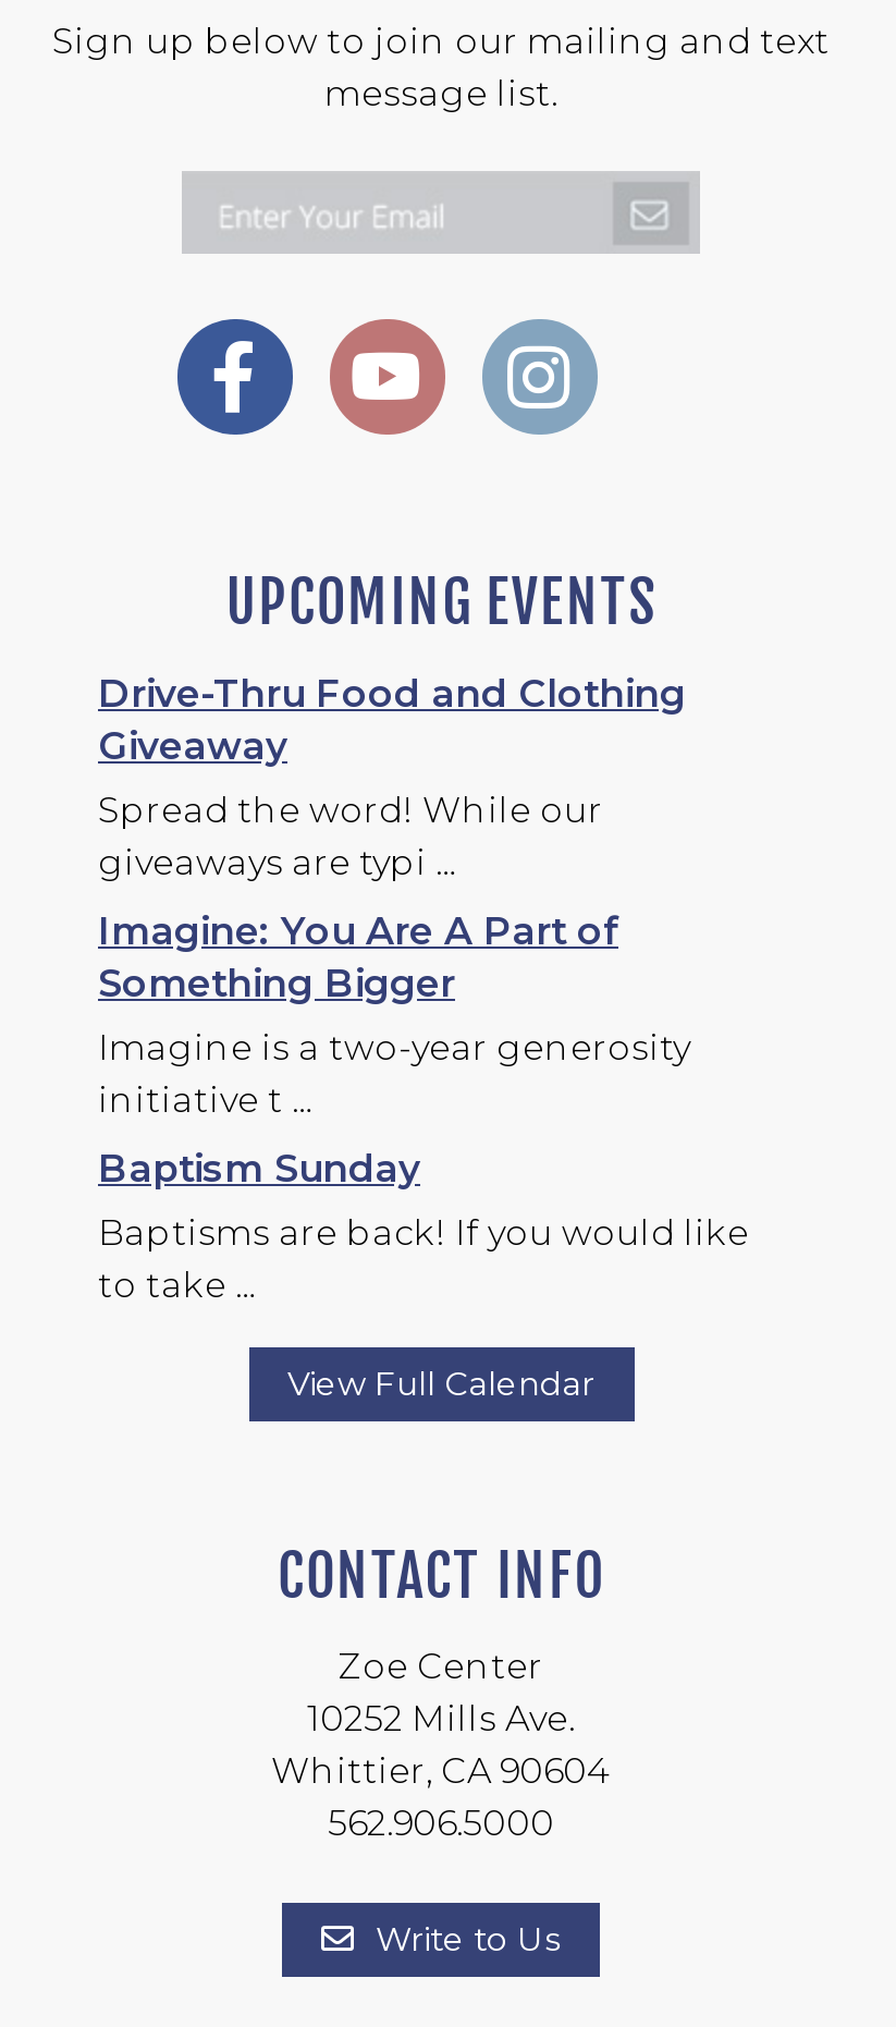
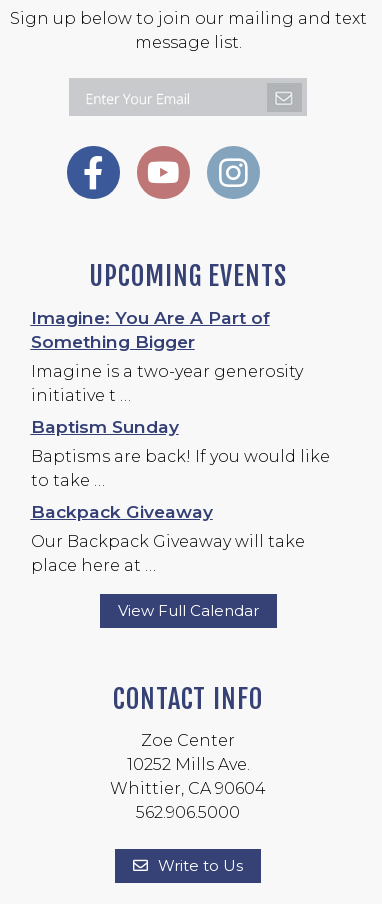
- Drive-Thru Food and Clothing
- Giveaway
- Spread the word! While our
- giveaways are typi …

moved up: Imagine: You Are A Part of | Something Bigger | Imagine is a two-year generosity | initiative t … | Baptism Sunday | Baptisms are back! If you would like | to take …

+ Backpack Giveaway
+ Our Backpack Giveaway will take
+ place here at …
